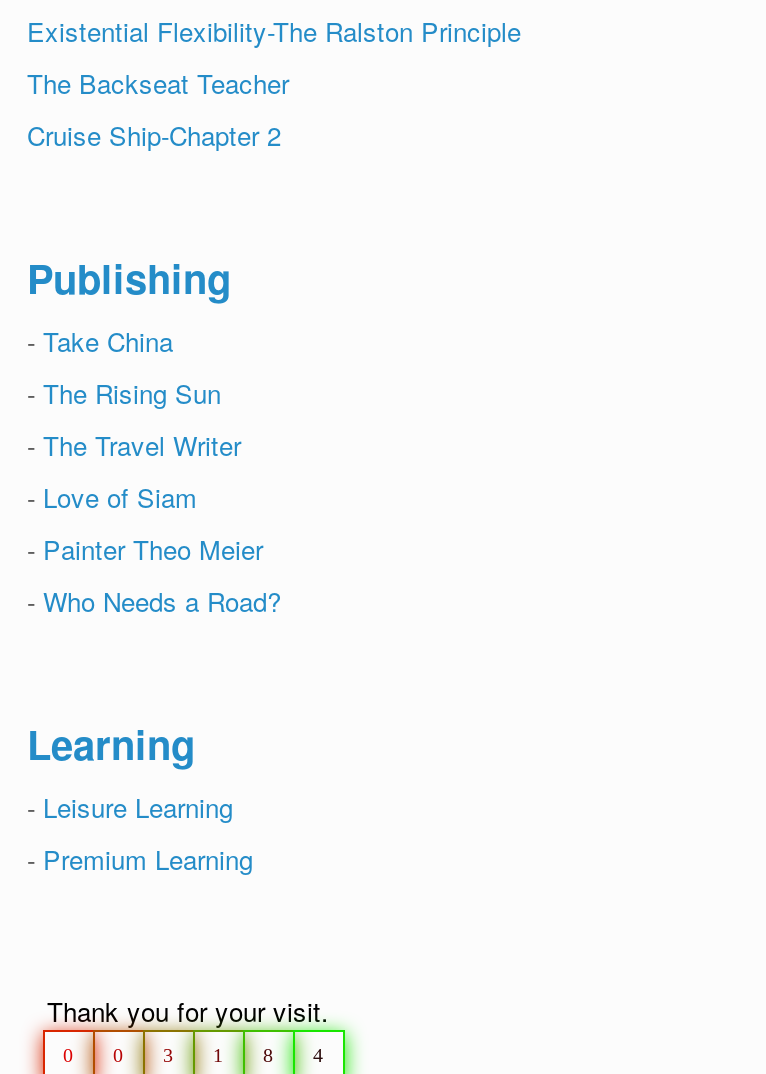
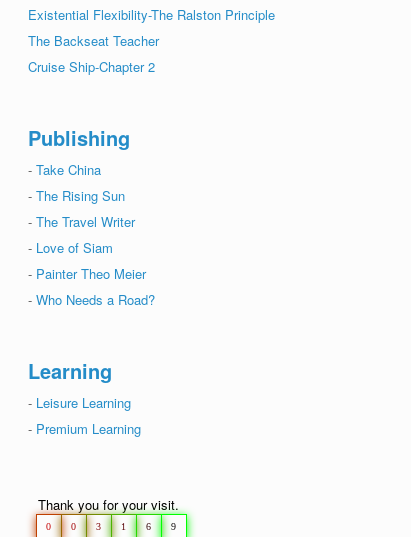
- 8
+ 6

- 4
+ 9
